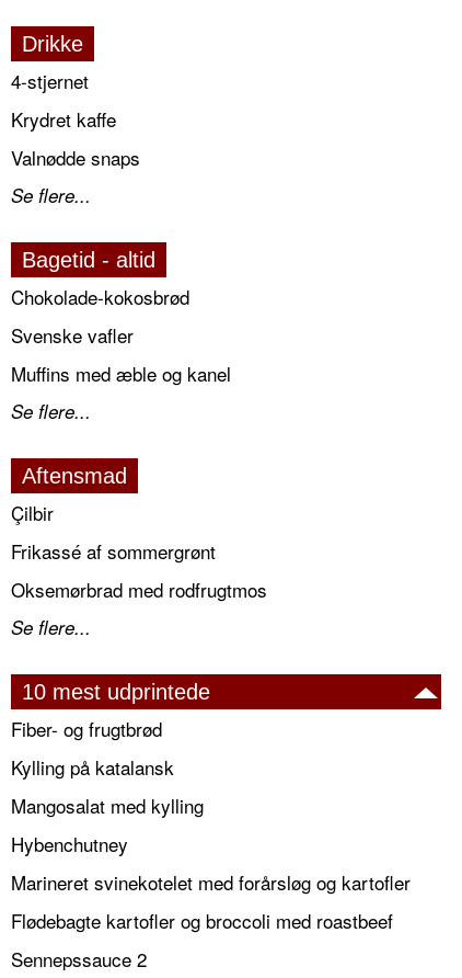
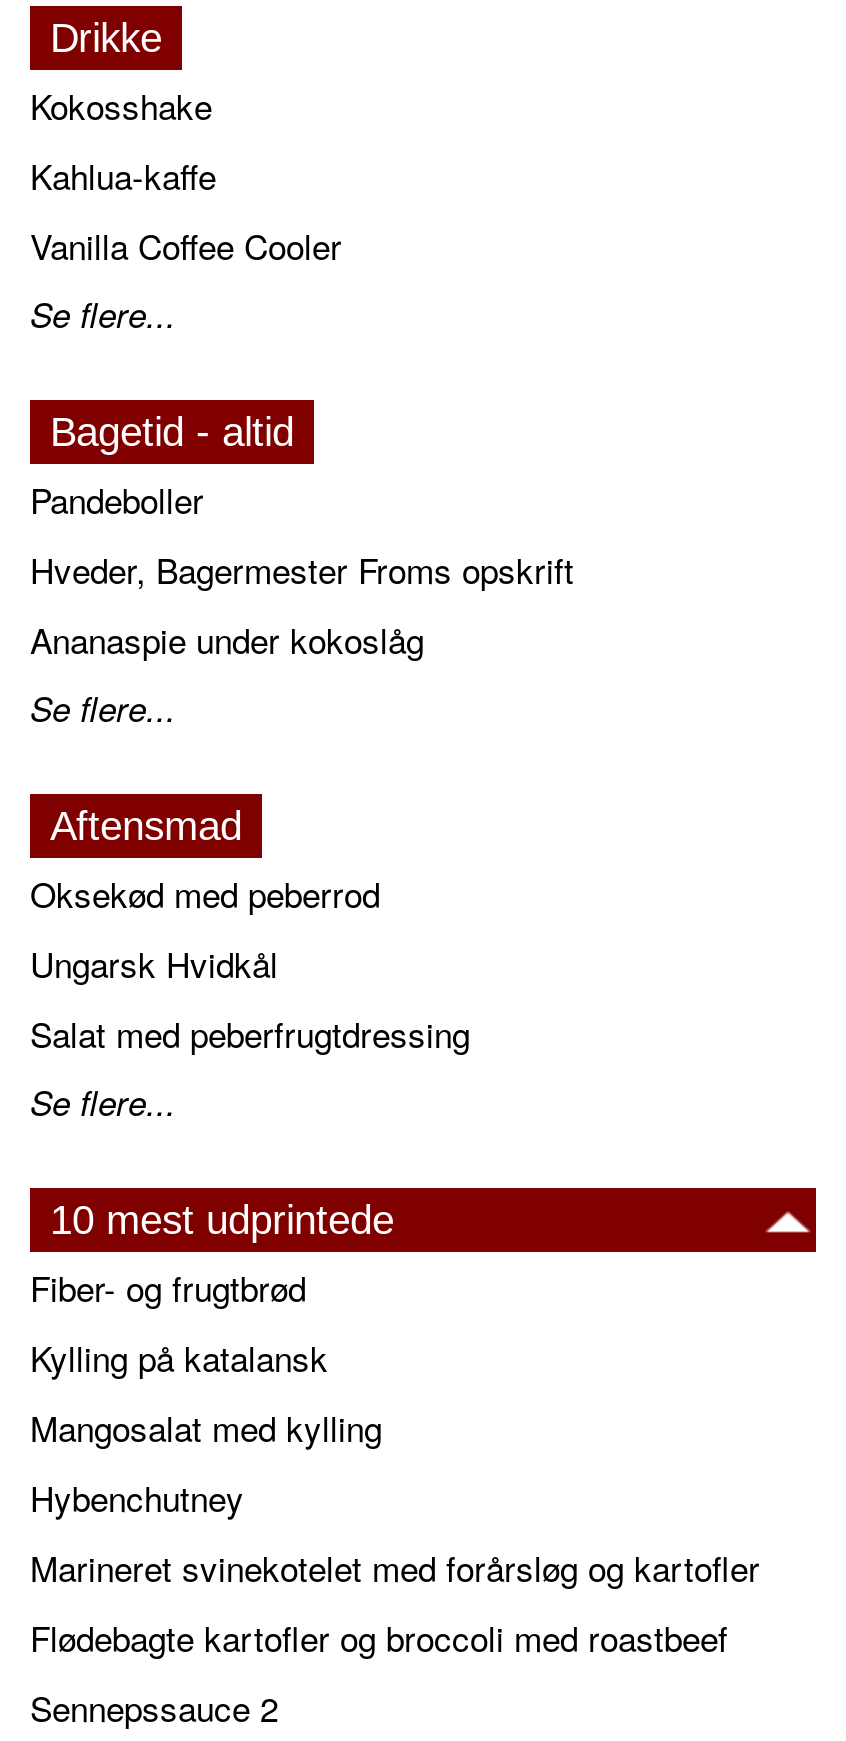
- 4-stjernet
- Krydret kaffe
- Valnødde snaps
+ Kokosshake
+ Kahlua-kaffe
+ Vanilla Coffee Cooler

- Chokolade-kokosbrød
- Svenske vafler
- Muffins med æble og kanel
+ Pandeboller
+ Hveder, Bagermester Froms opskrift
+ Ananaspie under kokoslåg

- Çilbir
- Frikassé af sommergrønt
- Oksemørbrad med rodfrugtmos
+ Oksekød med peberrod
+ Ungarsk Hvidkål
+ Salat med peberfrugtdressing
